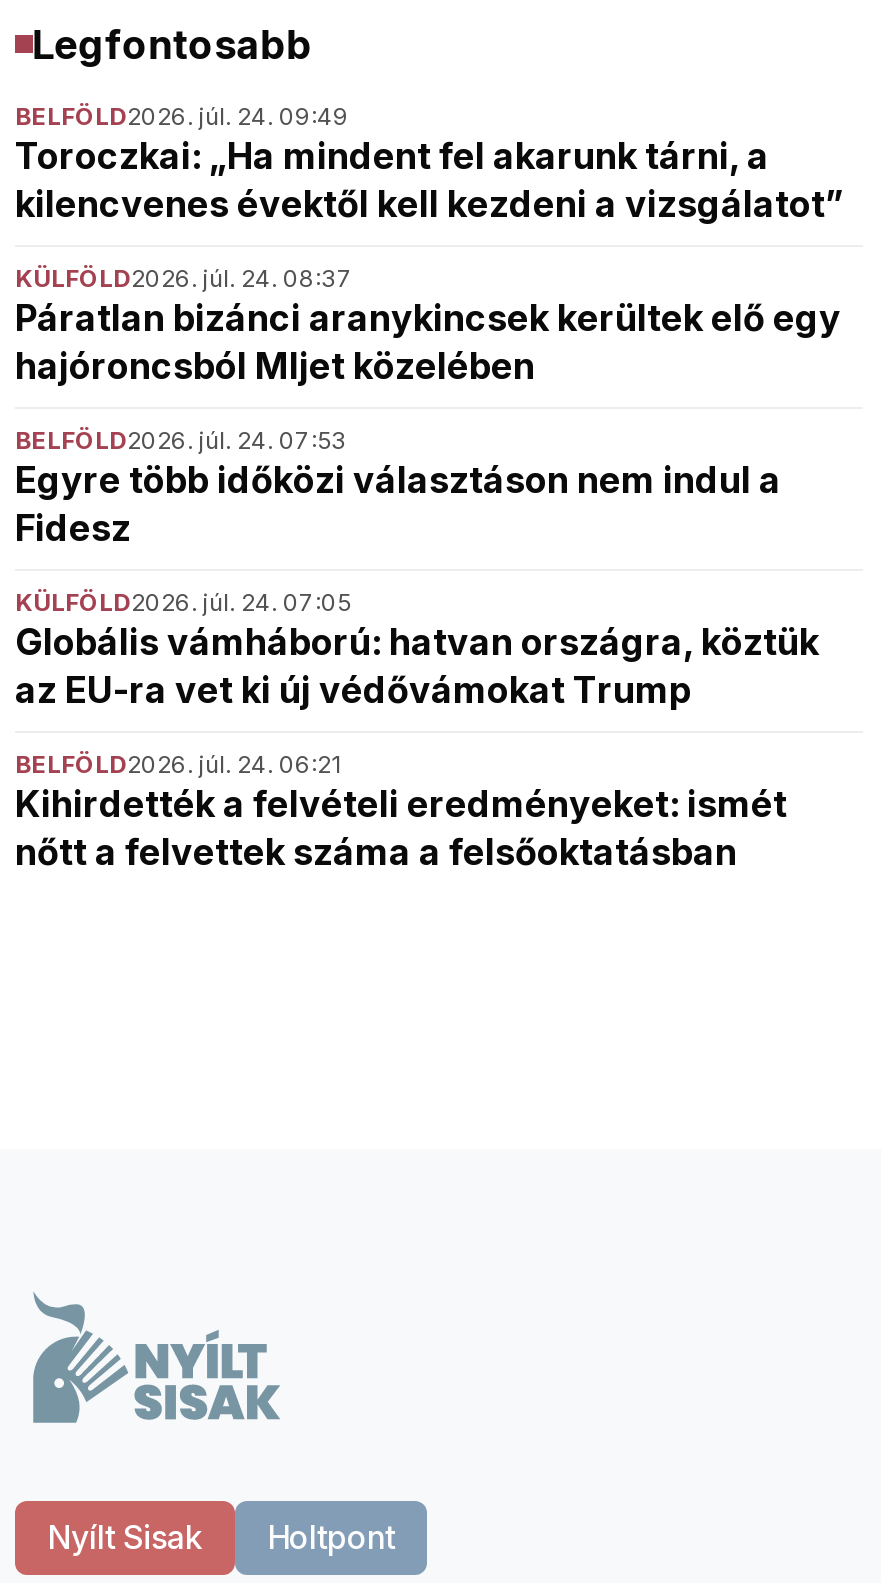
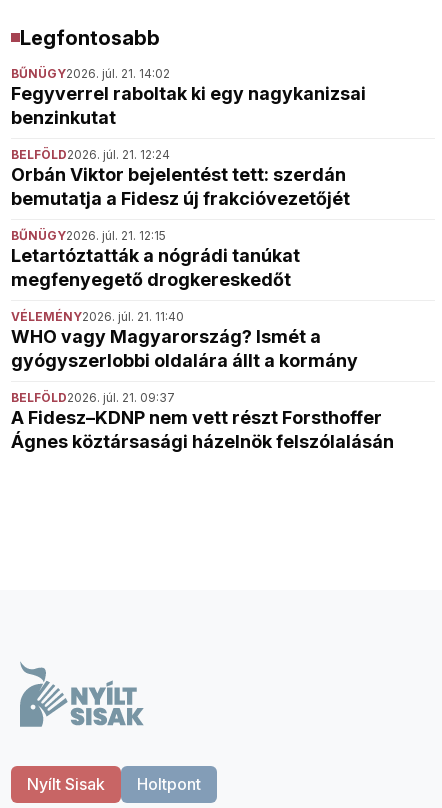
- BELFÖLD2026. júl. 24. 09:49
- Toroczkai: „Ha mindent fel akarunk tárni, a
- kilencvenes évektől kell kezdeni a vizsgálatot”
+ BŰNÜGY2026. júl. 21. 14:02
+ Fegyverrel raboltak ki egy nagykanizsai
+ benzinkutat

- KÜLFÖLD2026. júl. 24. 08:37
- Páratlan bizánci aranykincsek kerültek elő egy
- hajóroncsból Mljet közelében
+ BELFÖLD2026. júl. 21. 12:24
+ Orbán Viktor bejelentést tett: szerdán
+ bemutatja a Fidesz új frakcióvezetőjét

- BELFÖLD2026. júl. 24. 07:53
- Egyre több időközi választáson nem indul a
- Fidesz
+ BŰNÜGY2026. júl. 21. 12:15
+ Letartóztatták a nógrádi tanúkat
+ megfenyegető drogkereskedőt

- KÜLFÖLD2026. júl. 24. 07:05
- Globális vámháború: hatvan országra, köztük
- az EU-ra vet ki új védővámokat Trump
+ VÉLEMÉNY2026. júl. 21. 11:40
+ WHO vagy Magyarország? Ismét a
+ gyógyszerlobbi oldalára állt a kormány

- BELFÖLD2026. júl. 24. 06:21
- Kihirdették a felvételi eredményeket: ismét
- nőtt a felvettek száma a felsőoktatásban
+ BELFÖLD2026. júl. 21. 09:37
+ A Fidesz–KDNP nem vett részt Forsthoffer
+ Ágnes köztársasági házelnök felszólalásán
